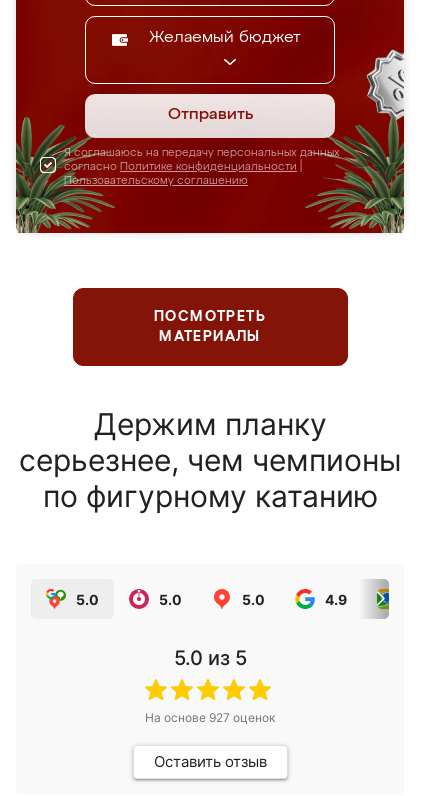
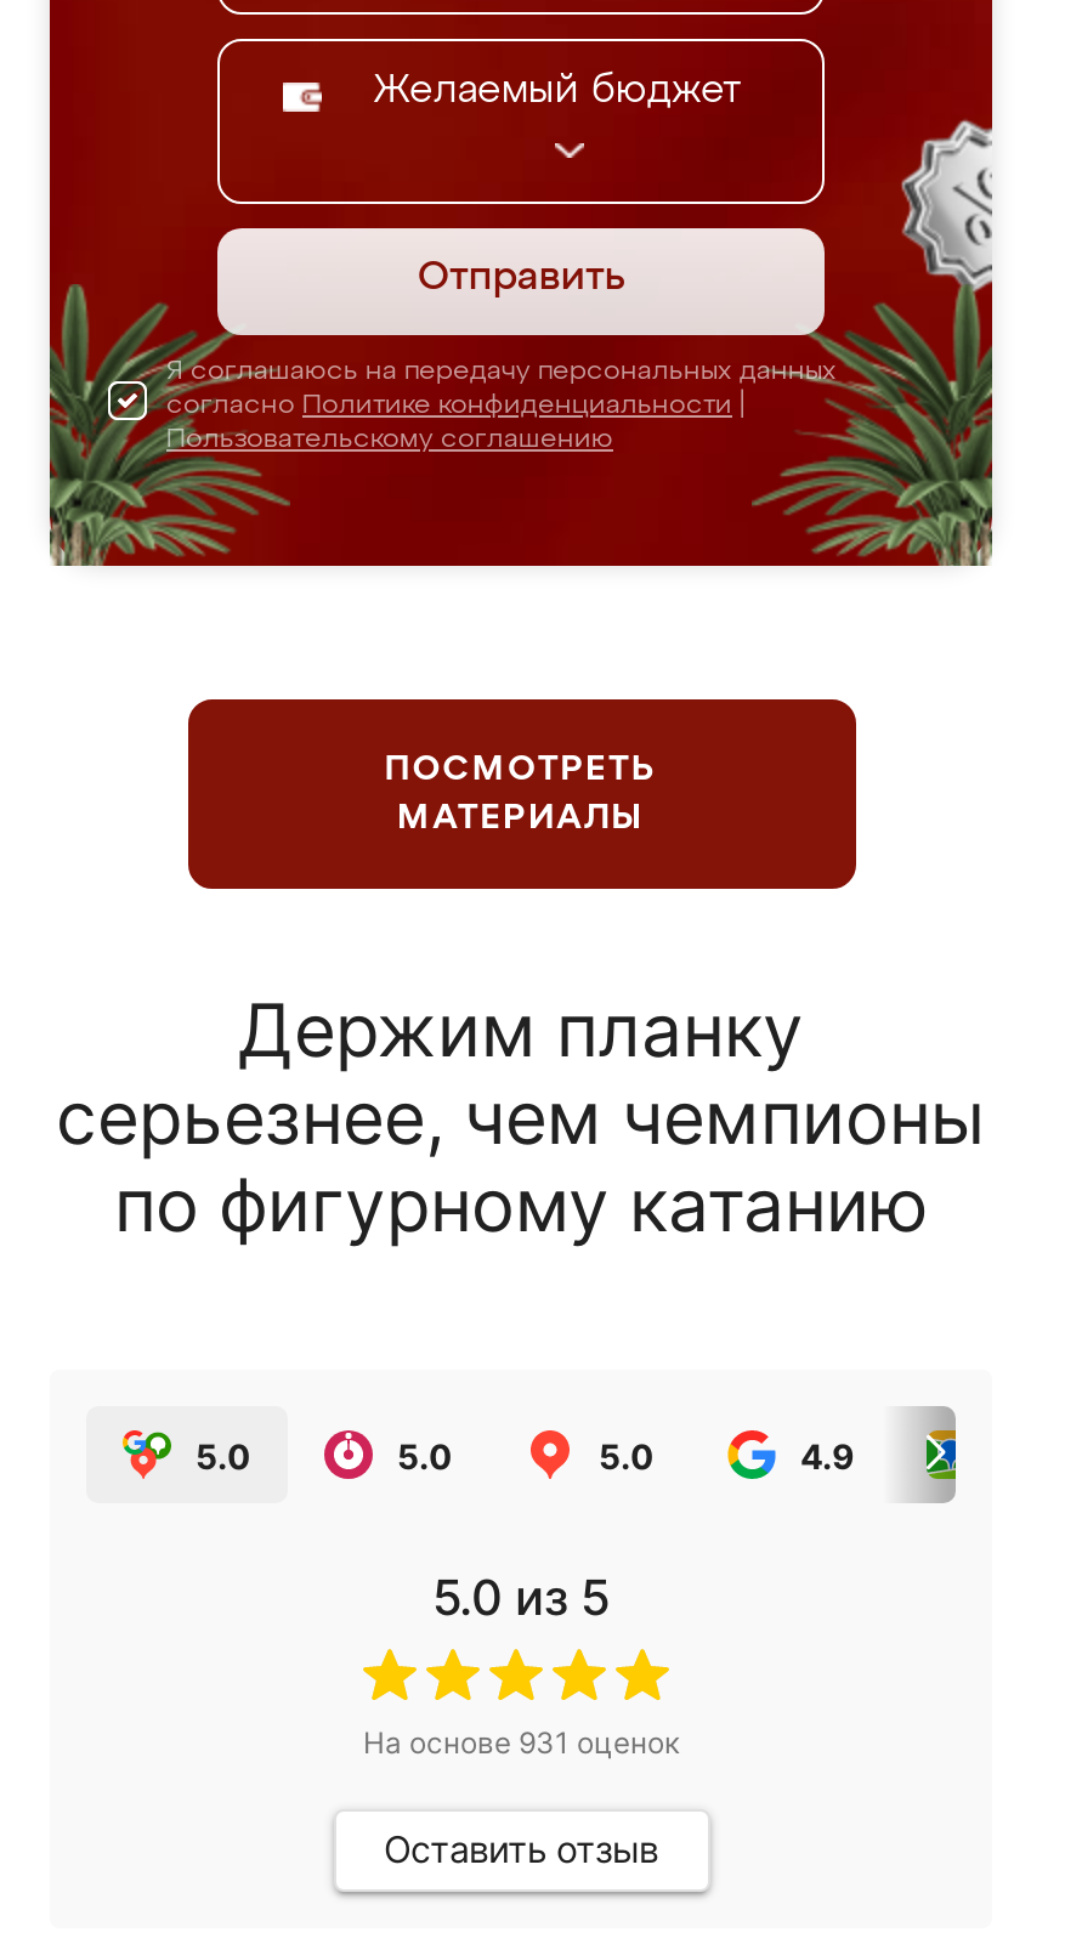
- На основе 927 оценок
+ На основе 931 оценок
